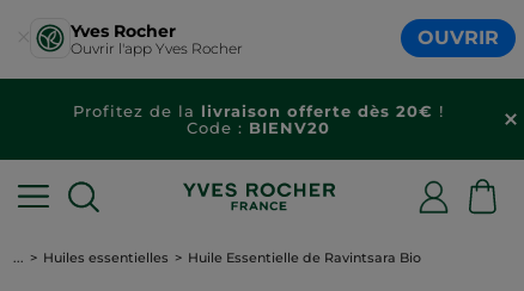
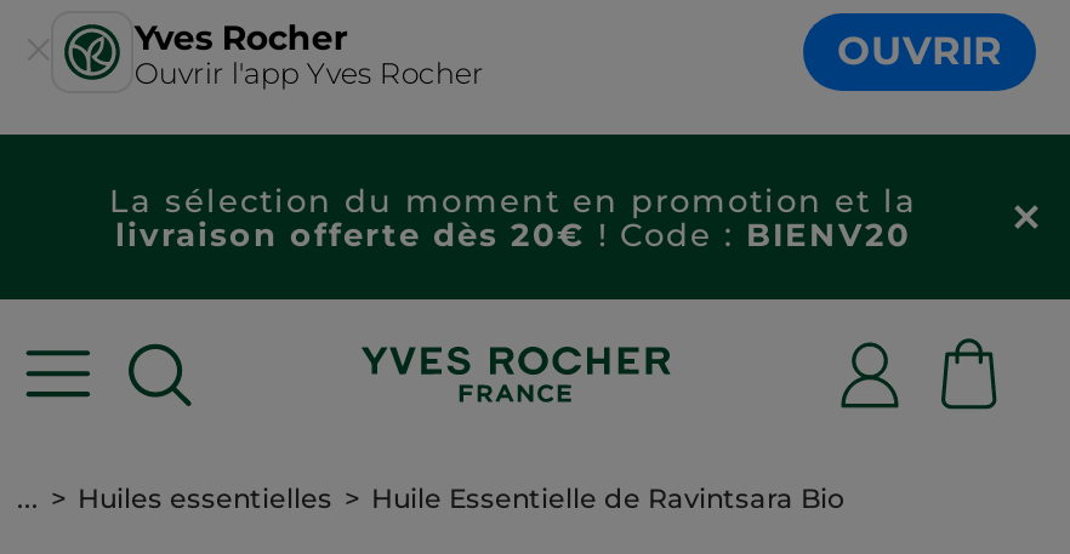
- Profitez de la livraison offerte dès 20€!
- Code : BIENV20
+ La sélection du moment en promotion et la
+ livraison offerte dès 20€! Code : BIENV20
